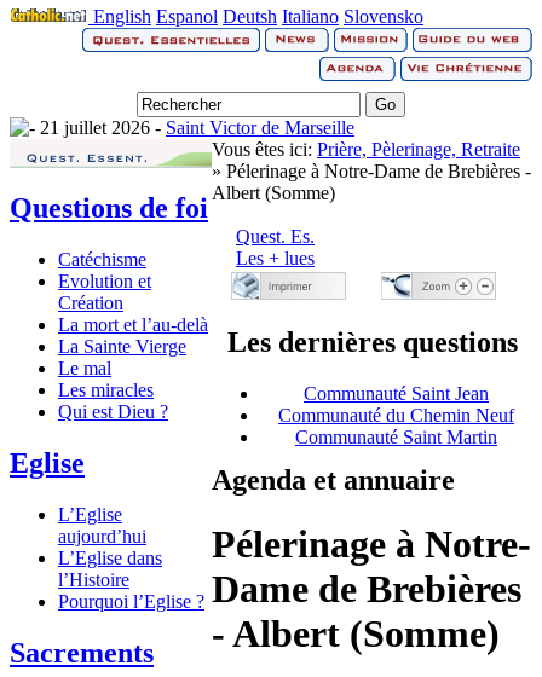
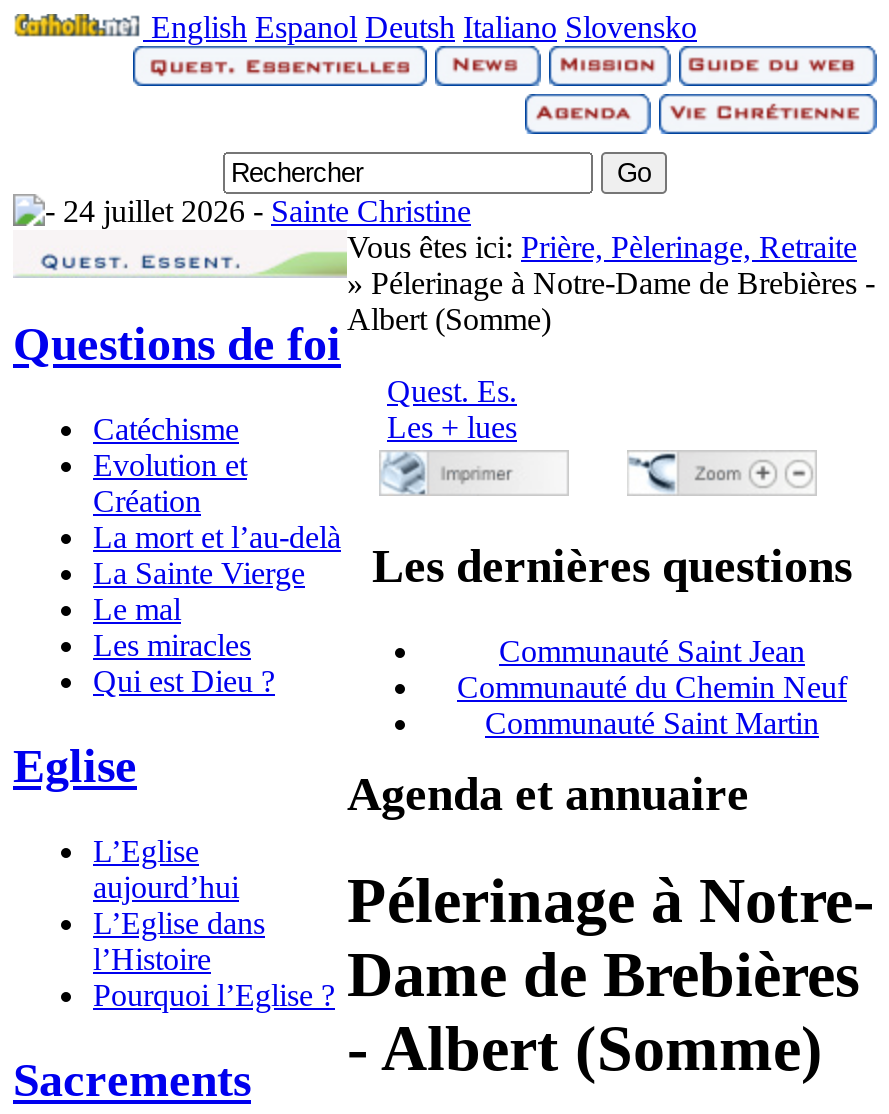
- 21 juillet 2026 -Saint Victor de Marseille
+ 24 juillet 2026 -Sainte Christine
